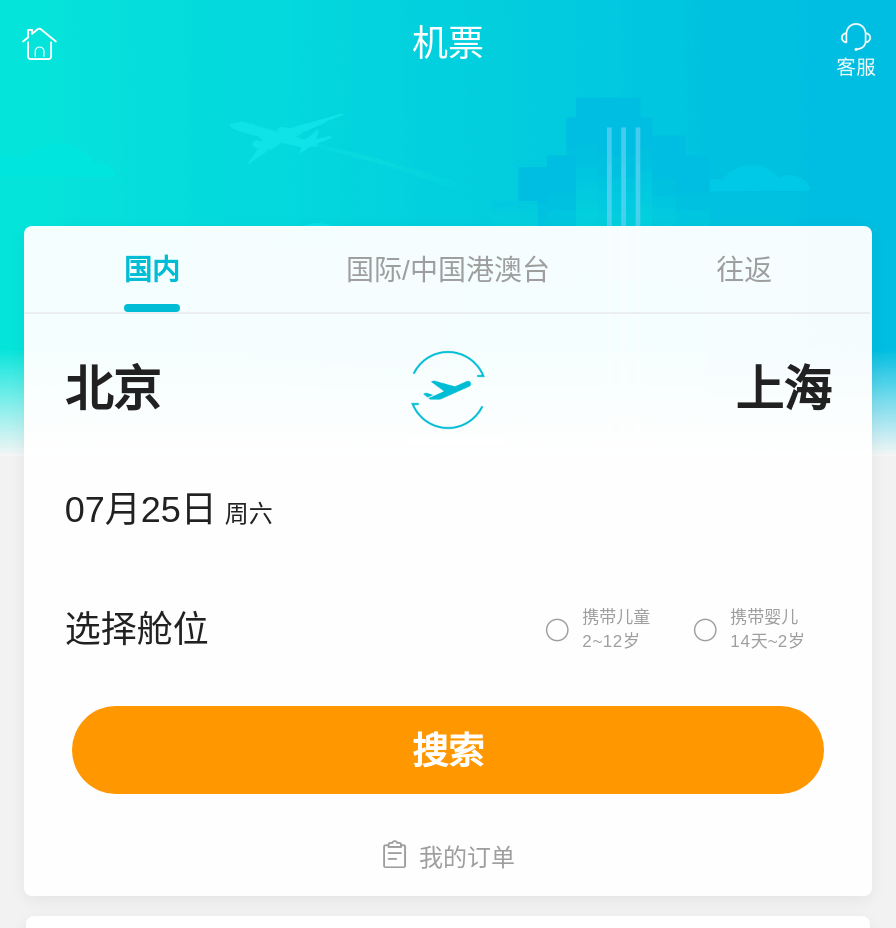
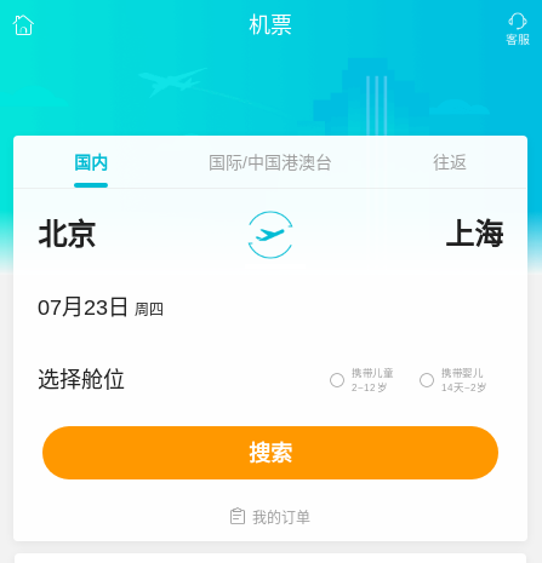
- 07月25日 周六
+ 07月23日 周四
